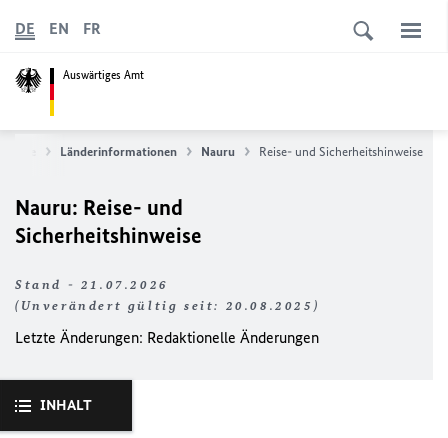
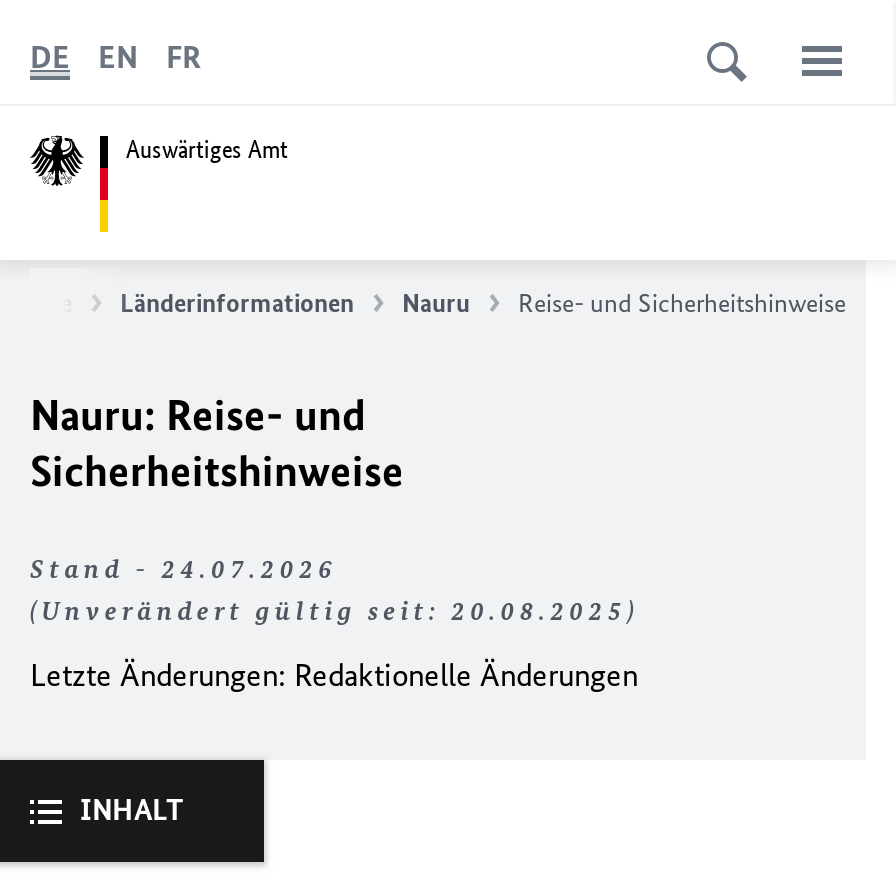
- Stand - 21.07.2026
+ Stand - 24.07.2026
